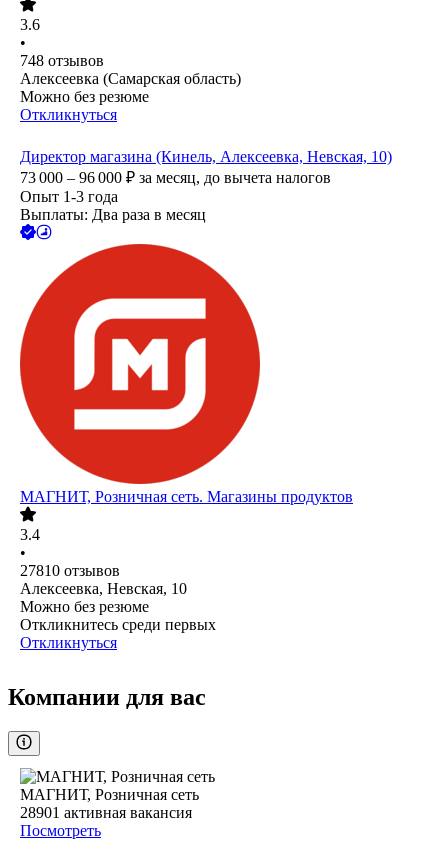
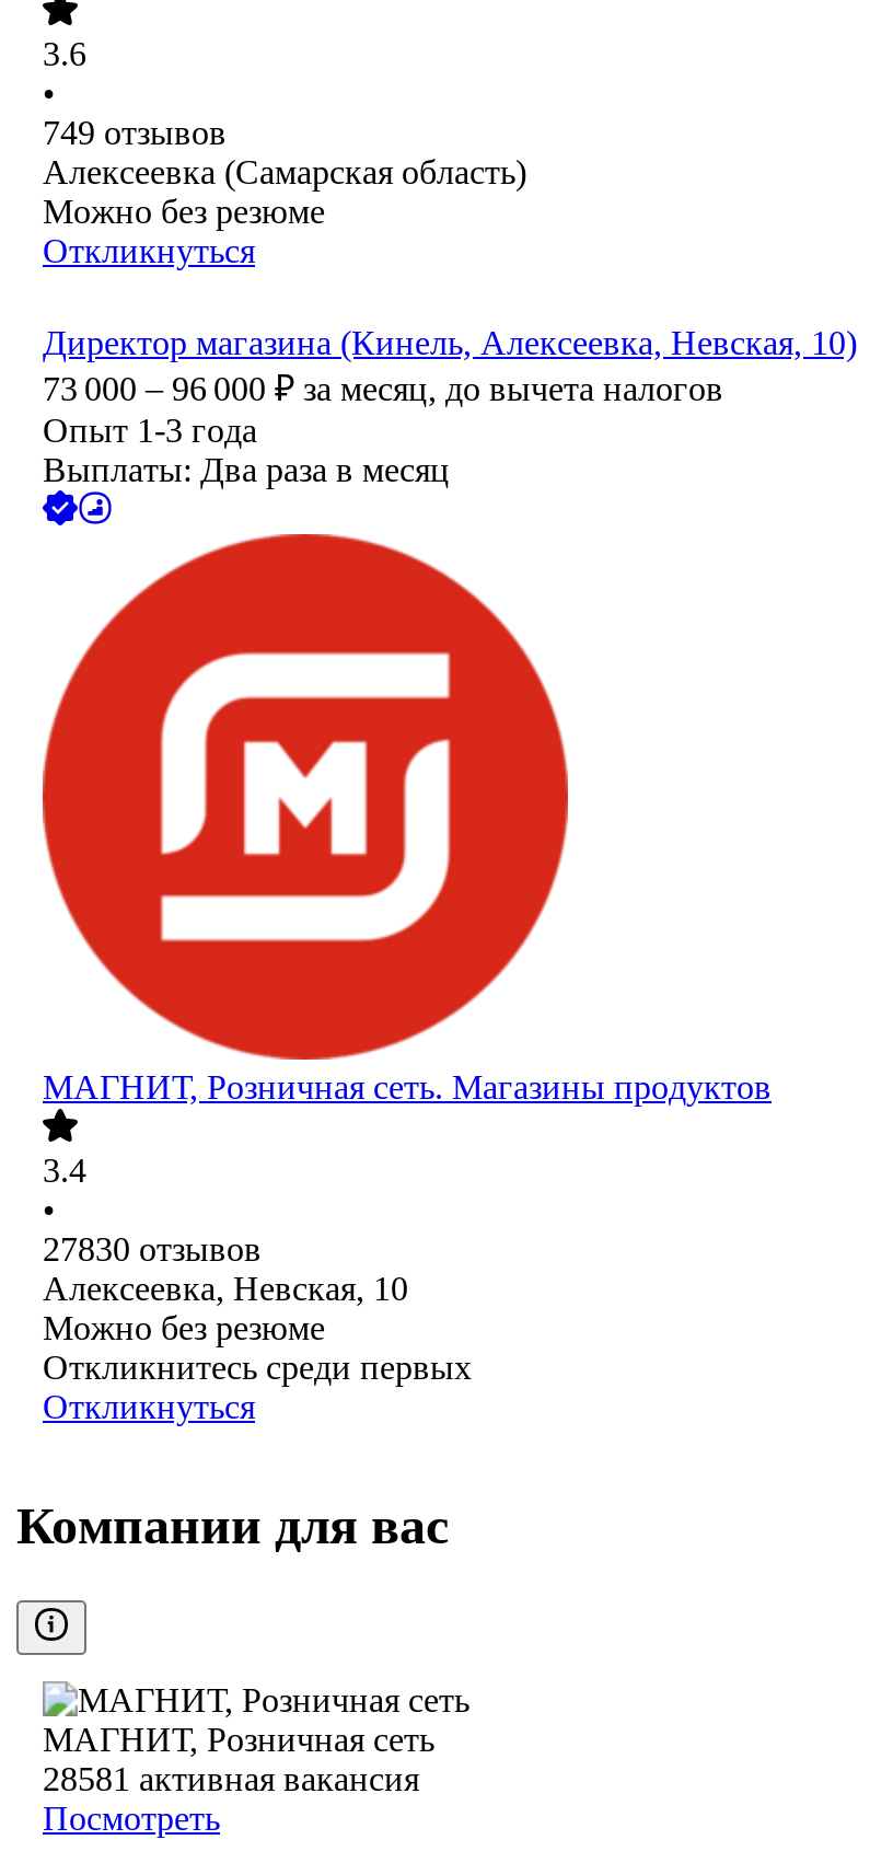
- 748 отзывов
+ 749 отзывов

- 27810 отзывов
+ 27830 отзывов

- 28901 активная вакансия
+ 28581 активная вакансия
